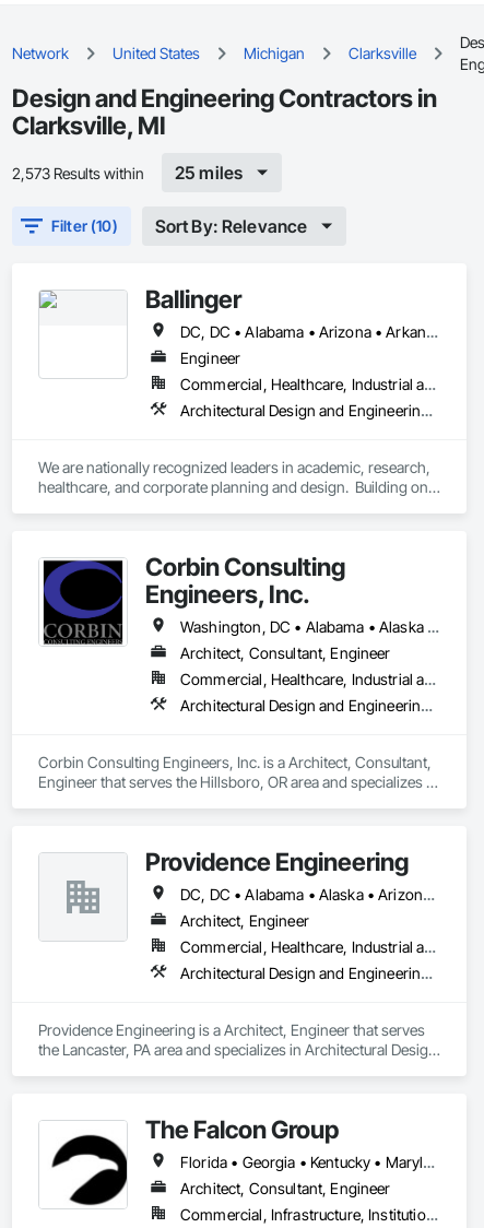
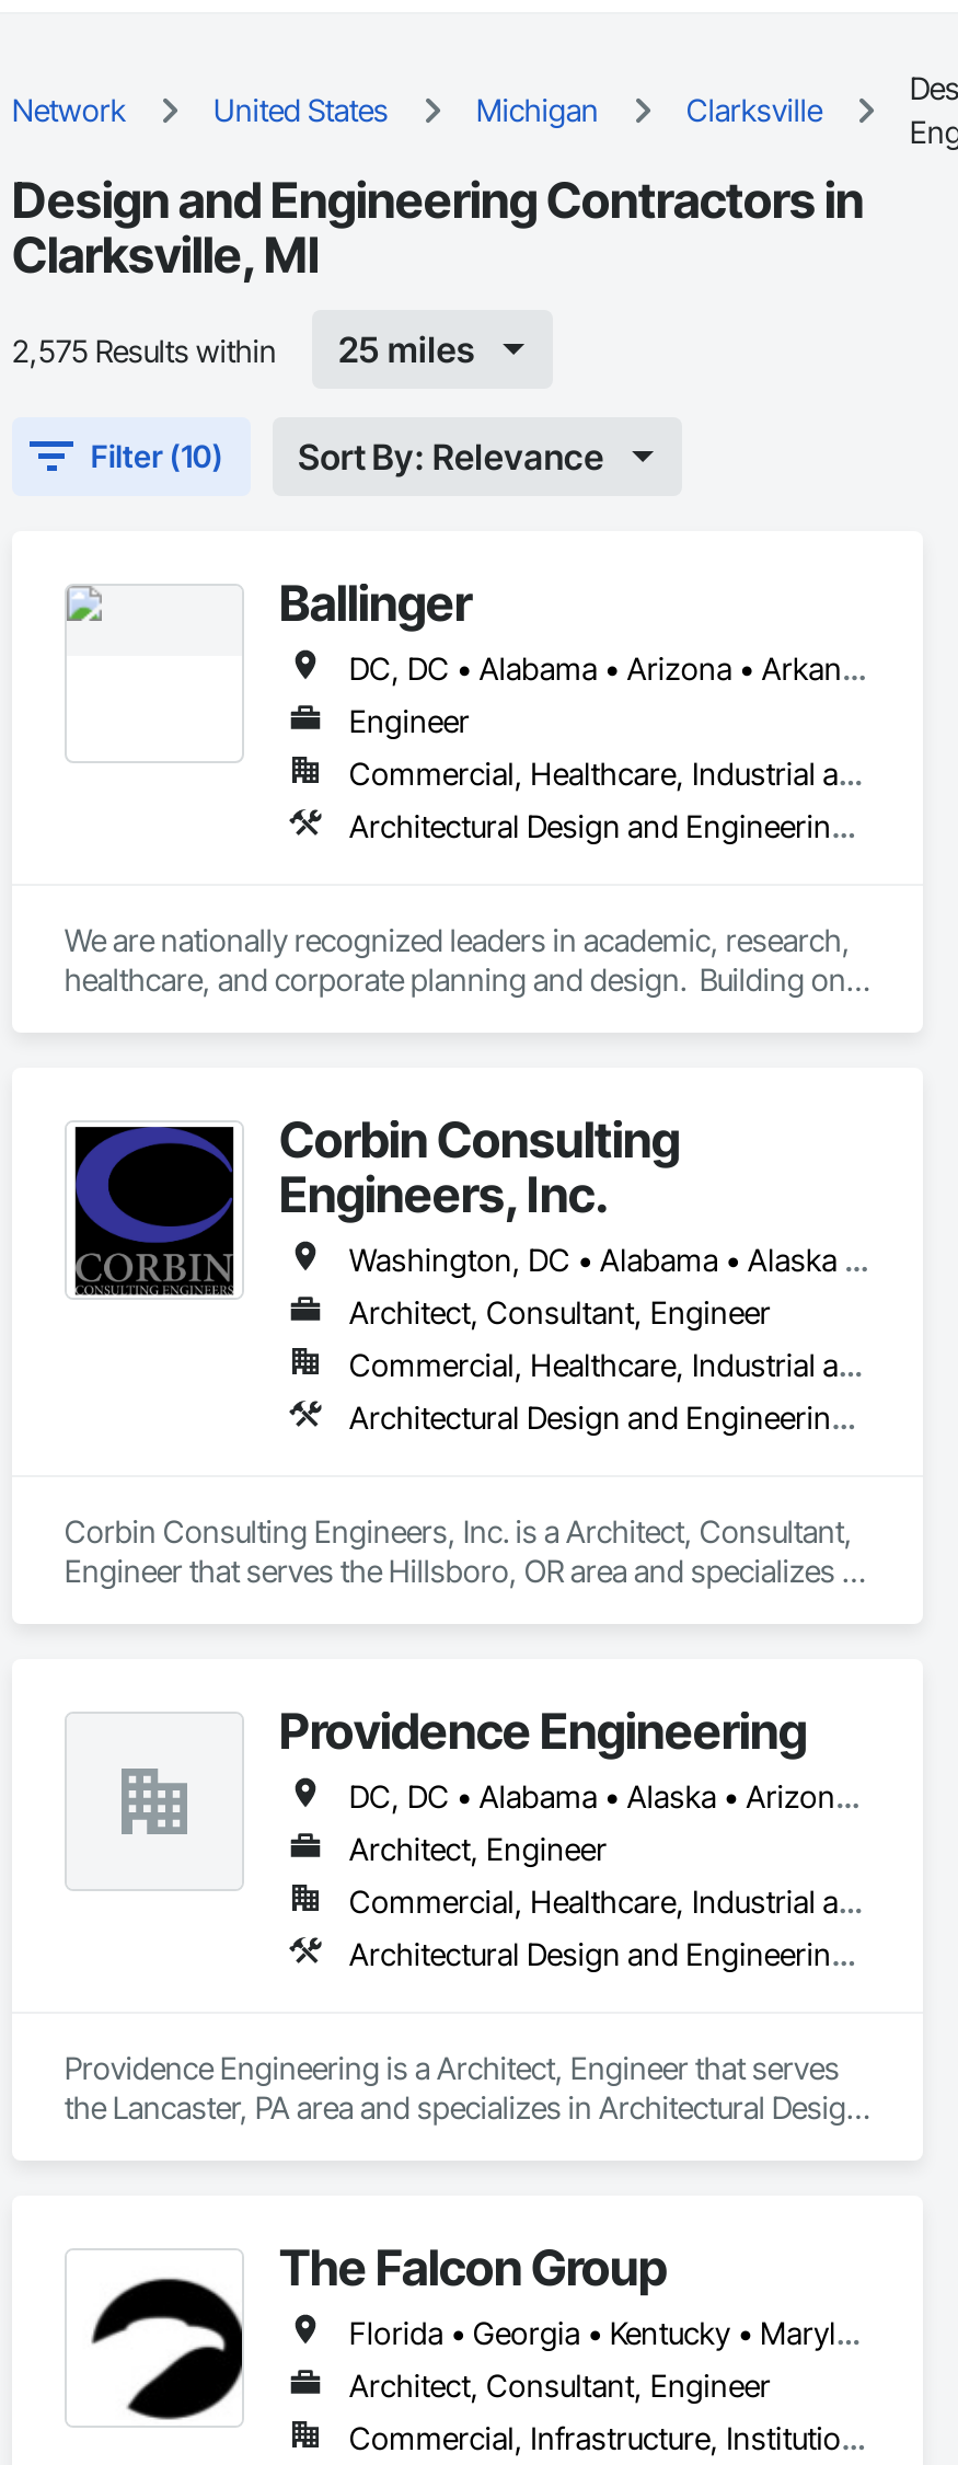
- 2,573 Results within
+ 2,575 Results within
